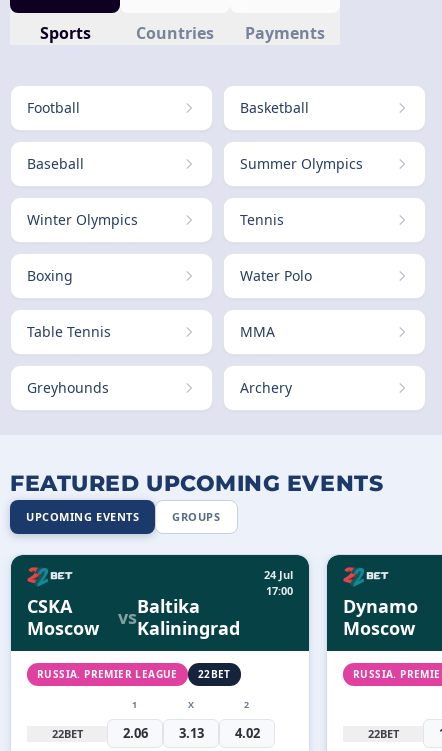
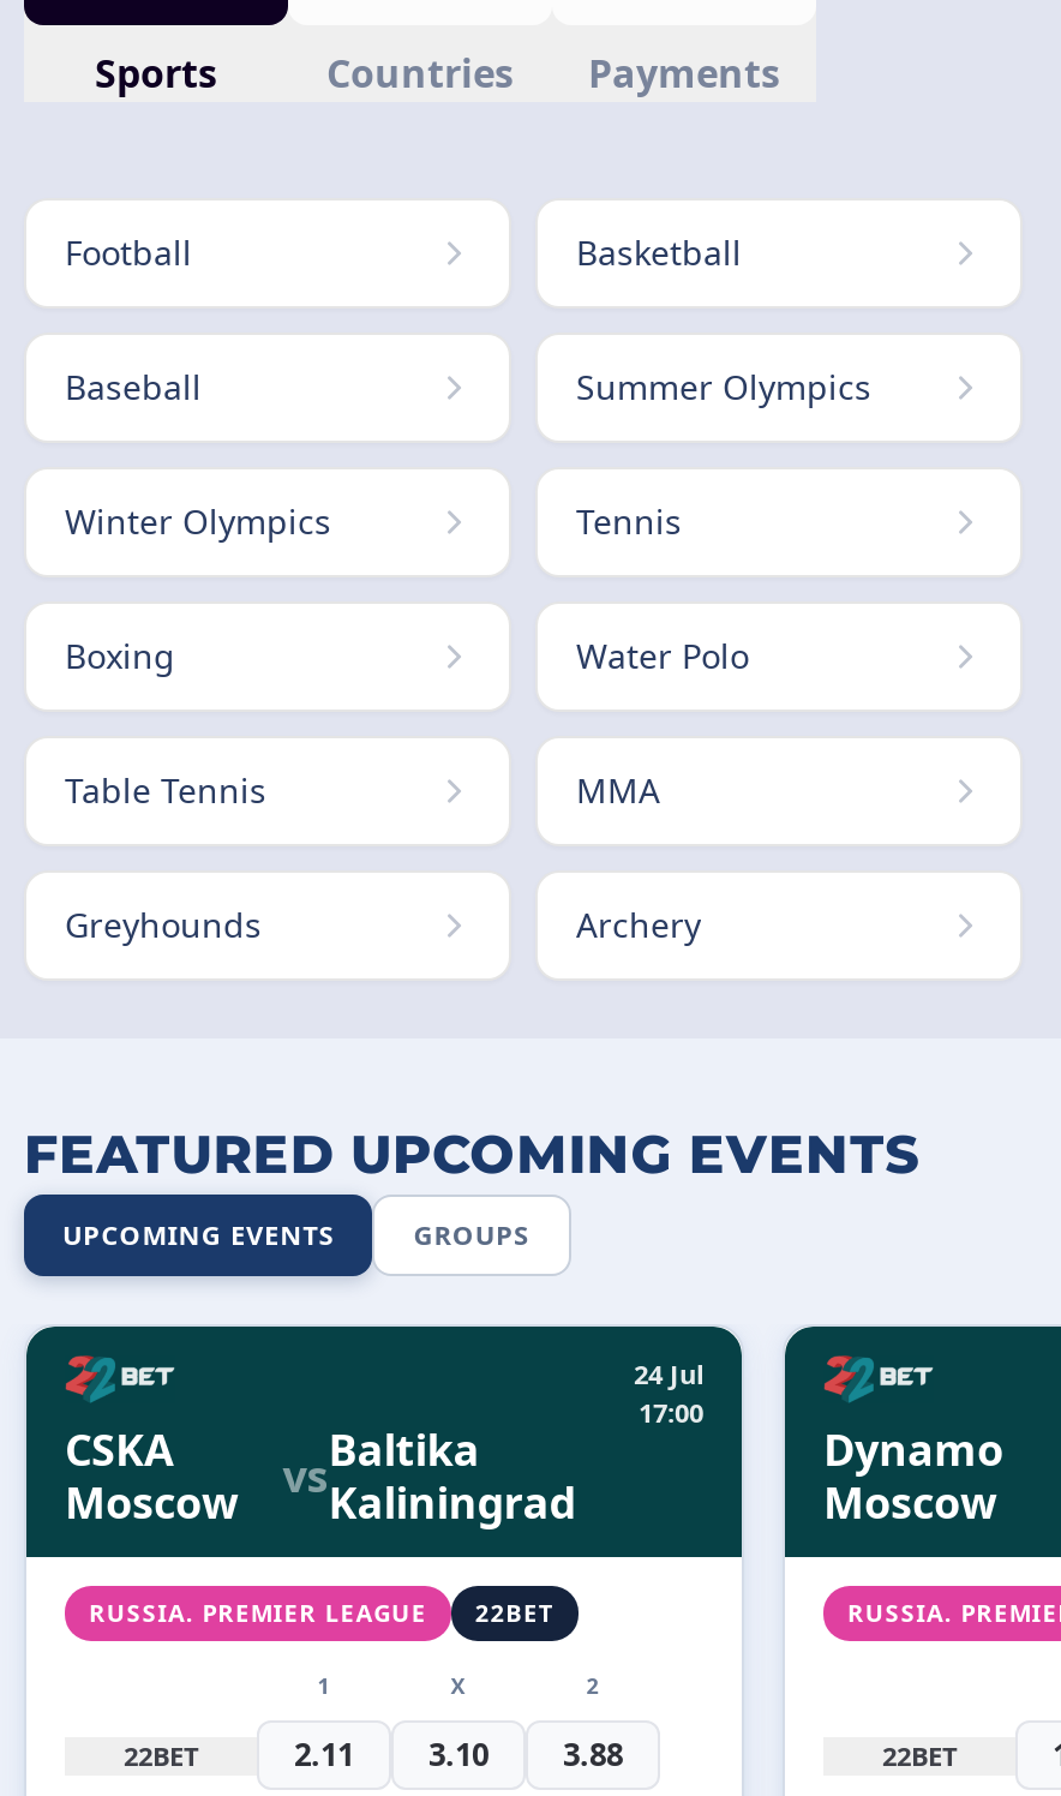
- 2.06
+ 2.11

- 3.13
+ 3.10

- 4.02
+ 3.88
